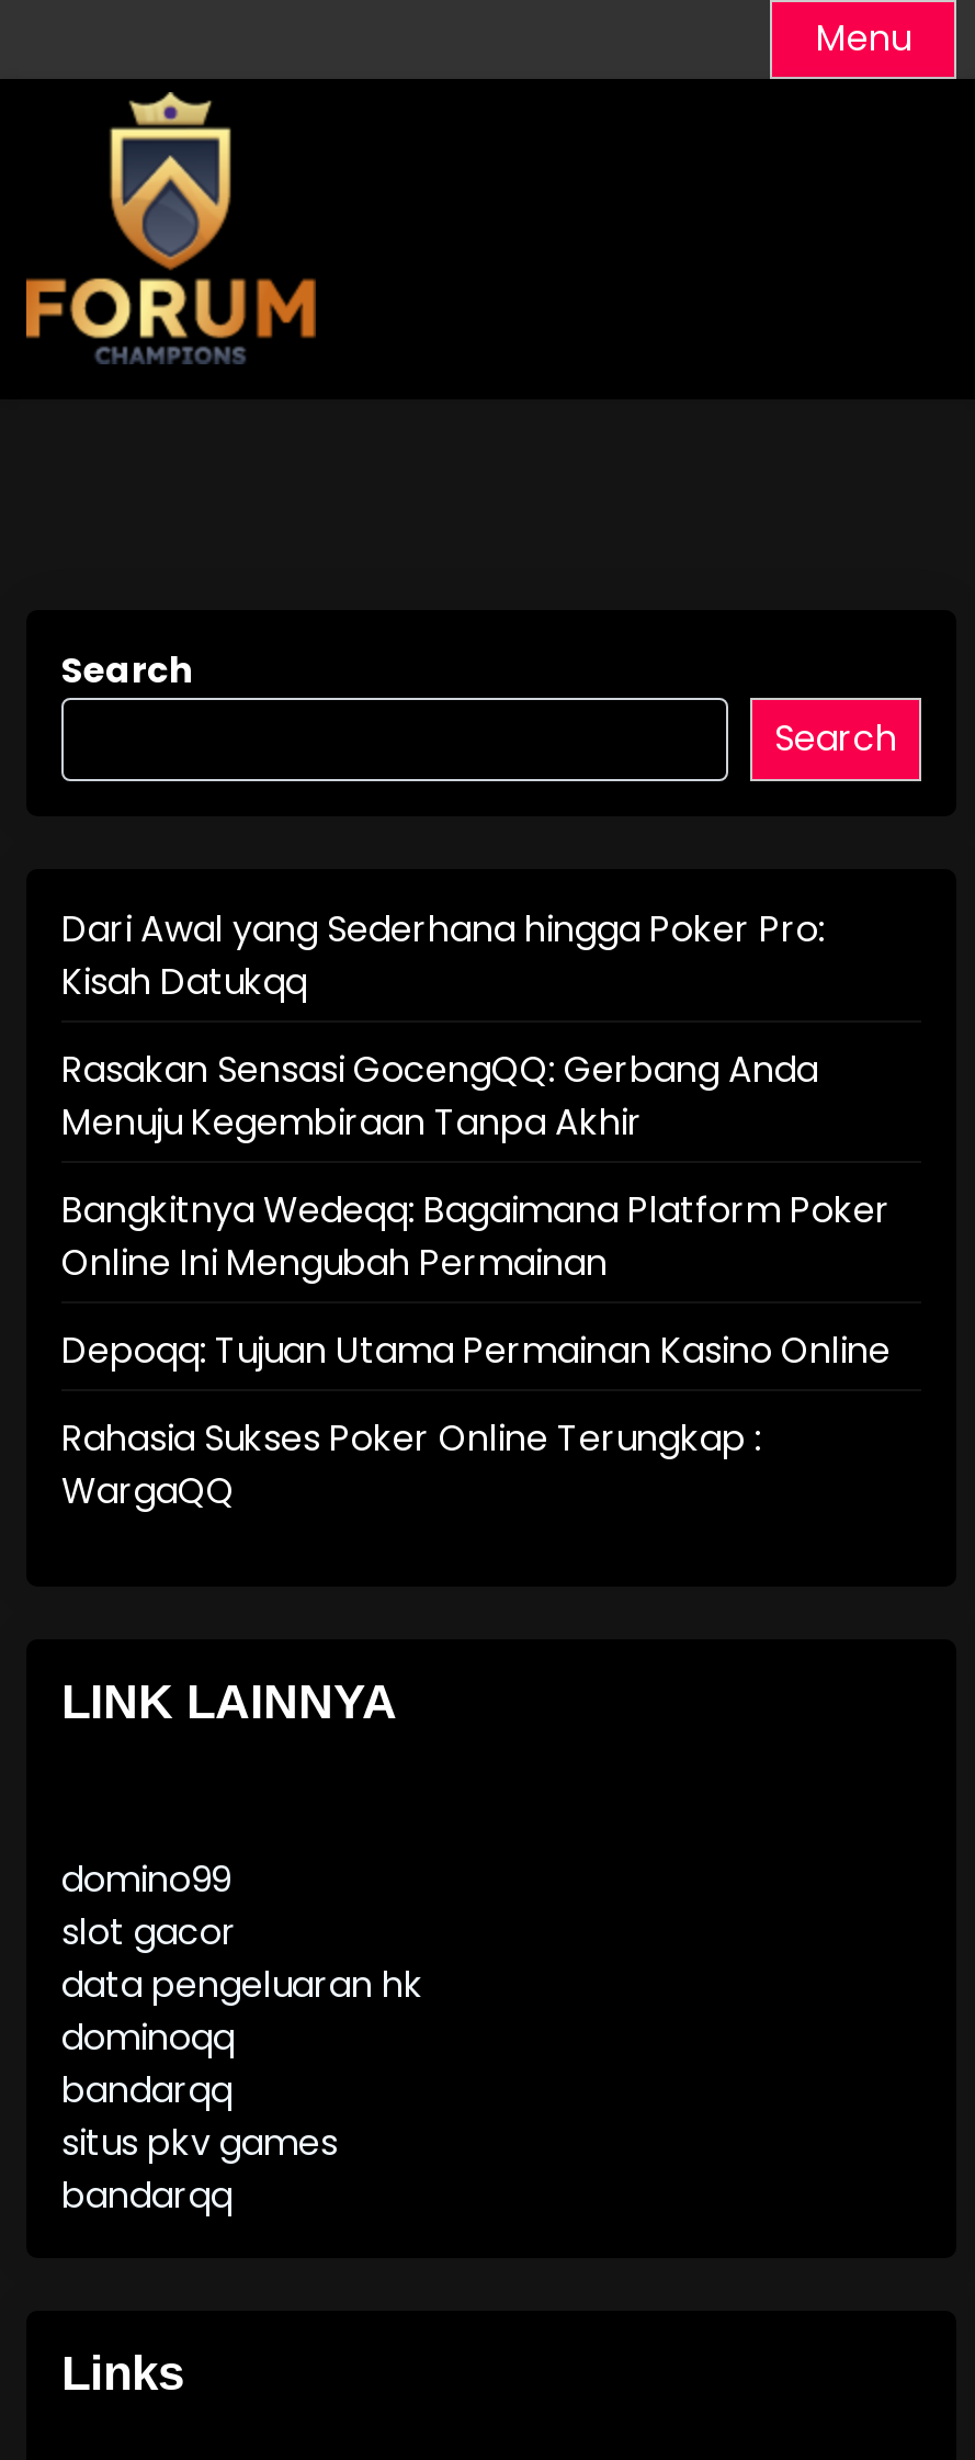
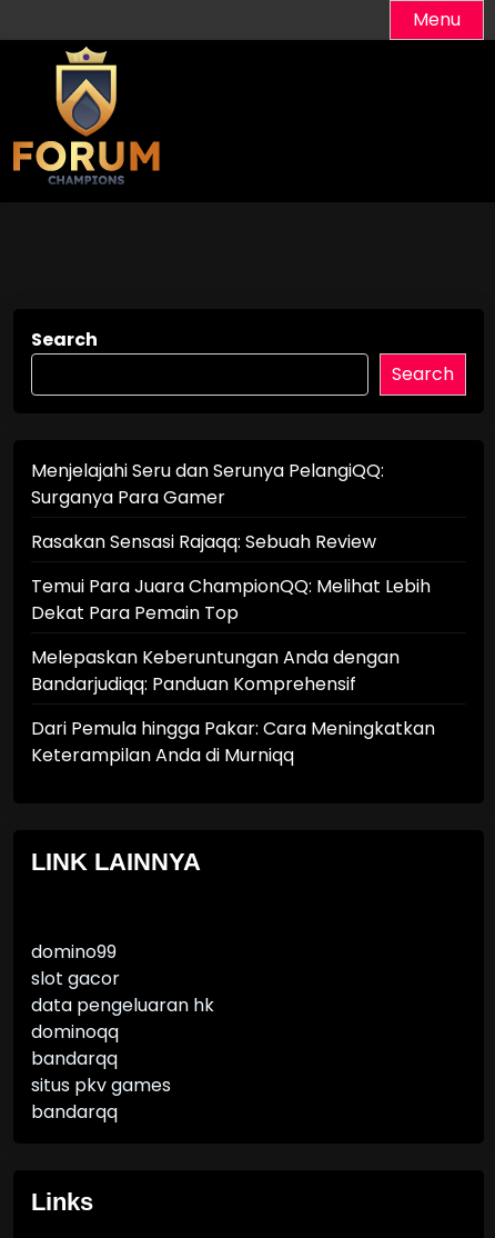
- Dari Awal yang Sederhana hingga Poker Pro:
- Kisah Datukqq
+ Menjelajahi Seru dan Serunya PelangiQQ:
+ Surganya Para Gamer

- Rasakan Sensasi GocengQQ: Gerbang Anda
- Menuju Kegembiraan Tanpa Akhir
+ Rasakan Sensasi Rajaqq: Sebuah Review

- Bangkitnya Wedeqq: Bagaimana Platform Poker
- Online Ini Mengubah Permainan
+ Temui Para Juara ChampionQQ: Melihat Lebih
+ Dekat Para Pemain Top

- Depoqq: Tujuan Utama Permainan Kasino Online
+ Melepaskan Keberuntungan Anda dengan
+ Bandarjudiqq: Panduan Komprehensif

- Rahasia Sukses Poker Online Terungkap :
- WargaQQ
+ Dari Pemula hingga Pakar: Cara Meningkatkan
+ Keterampilan Anda di Murniqq
